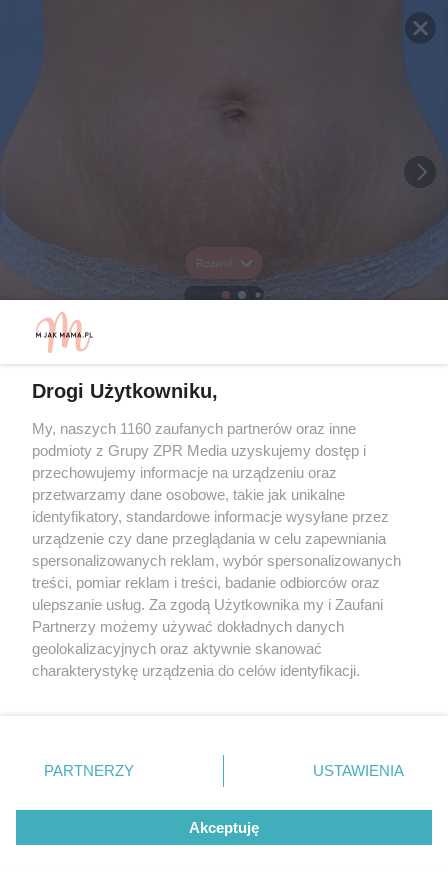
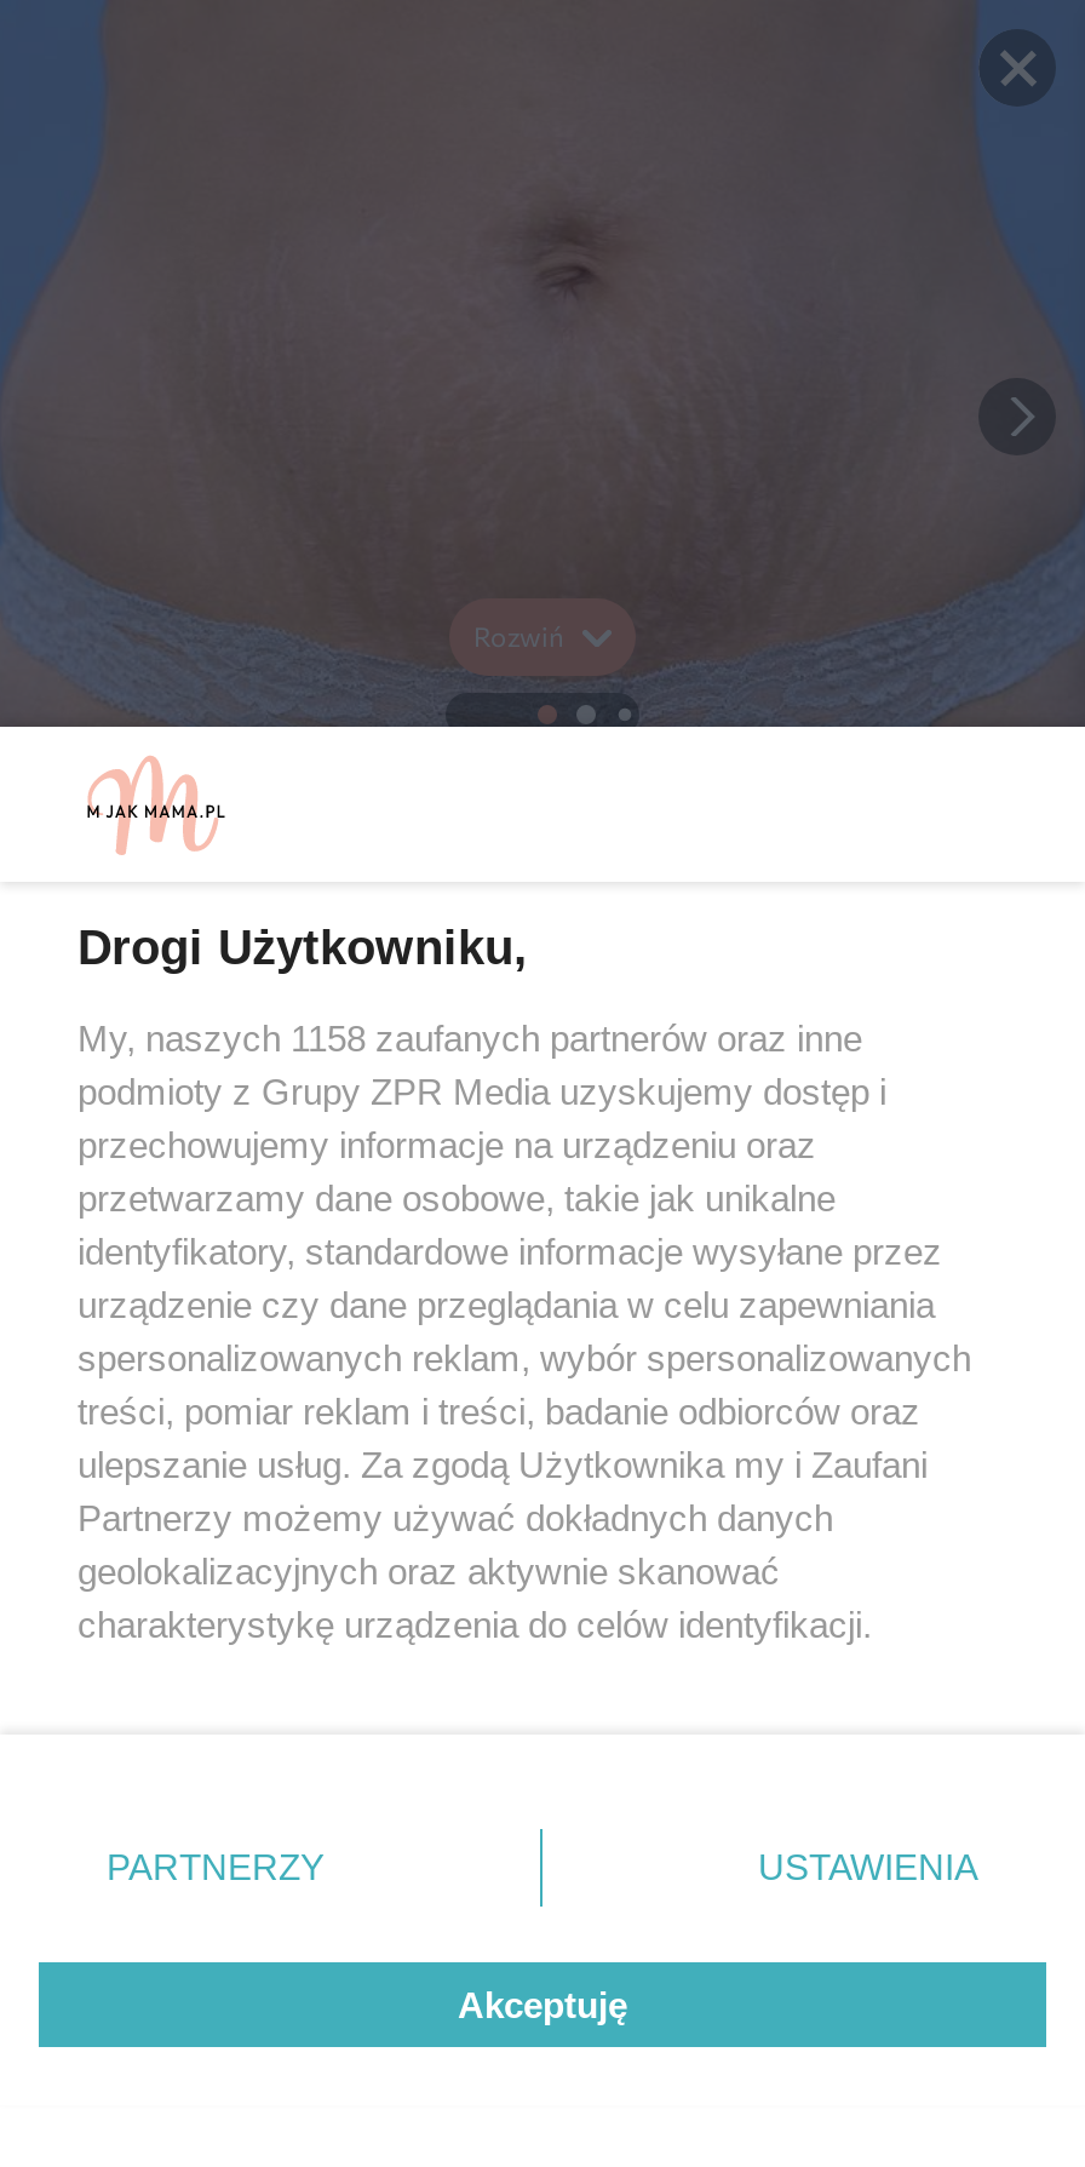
- My, naszych 1160 zaufanych partnerów oraz inne
+ My, naszych 1158 zaufanych partnerów oraz inne
